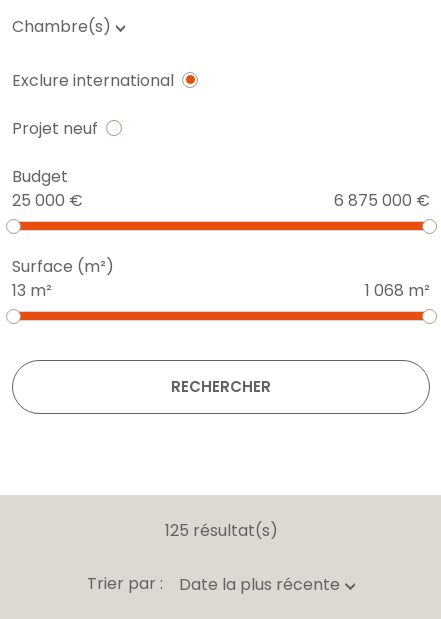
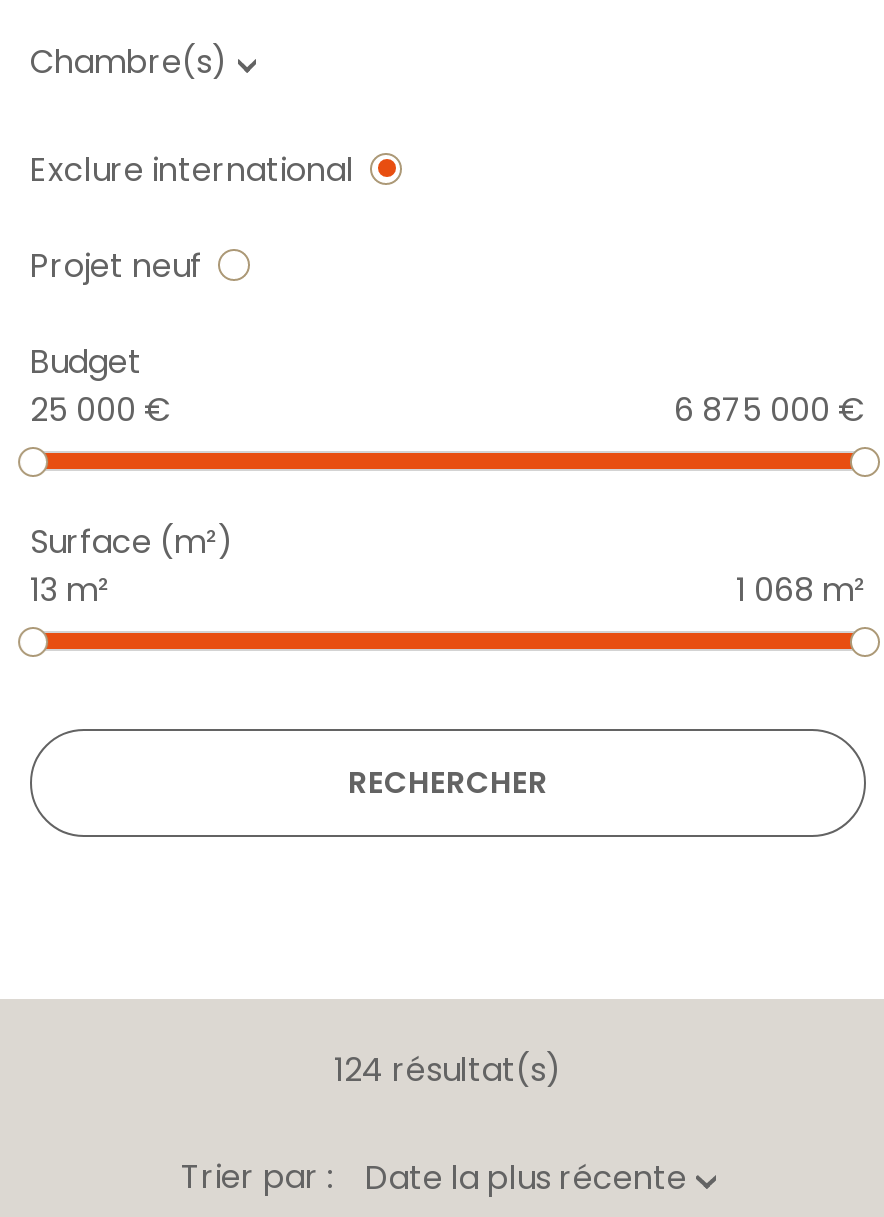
- 125 résultat(s)
+ 124 résultat(s)
